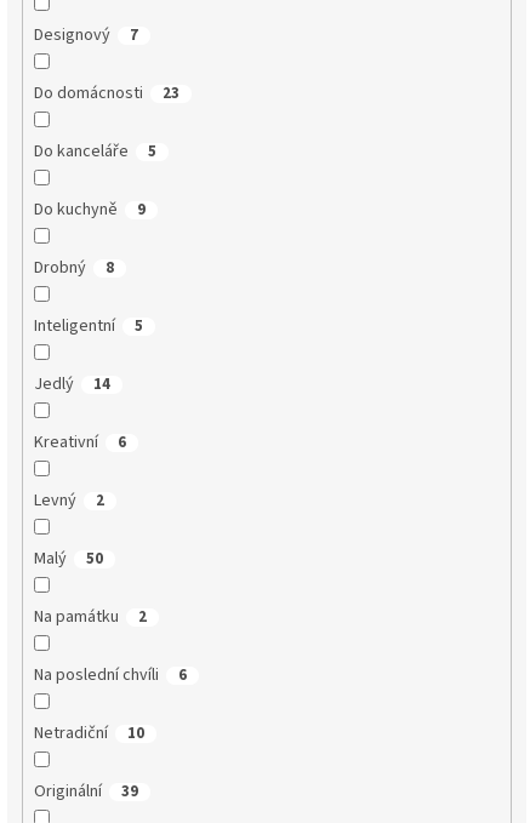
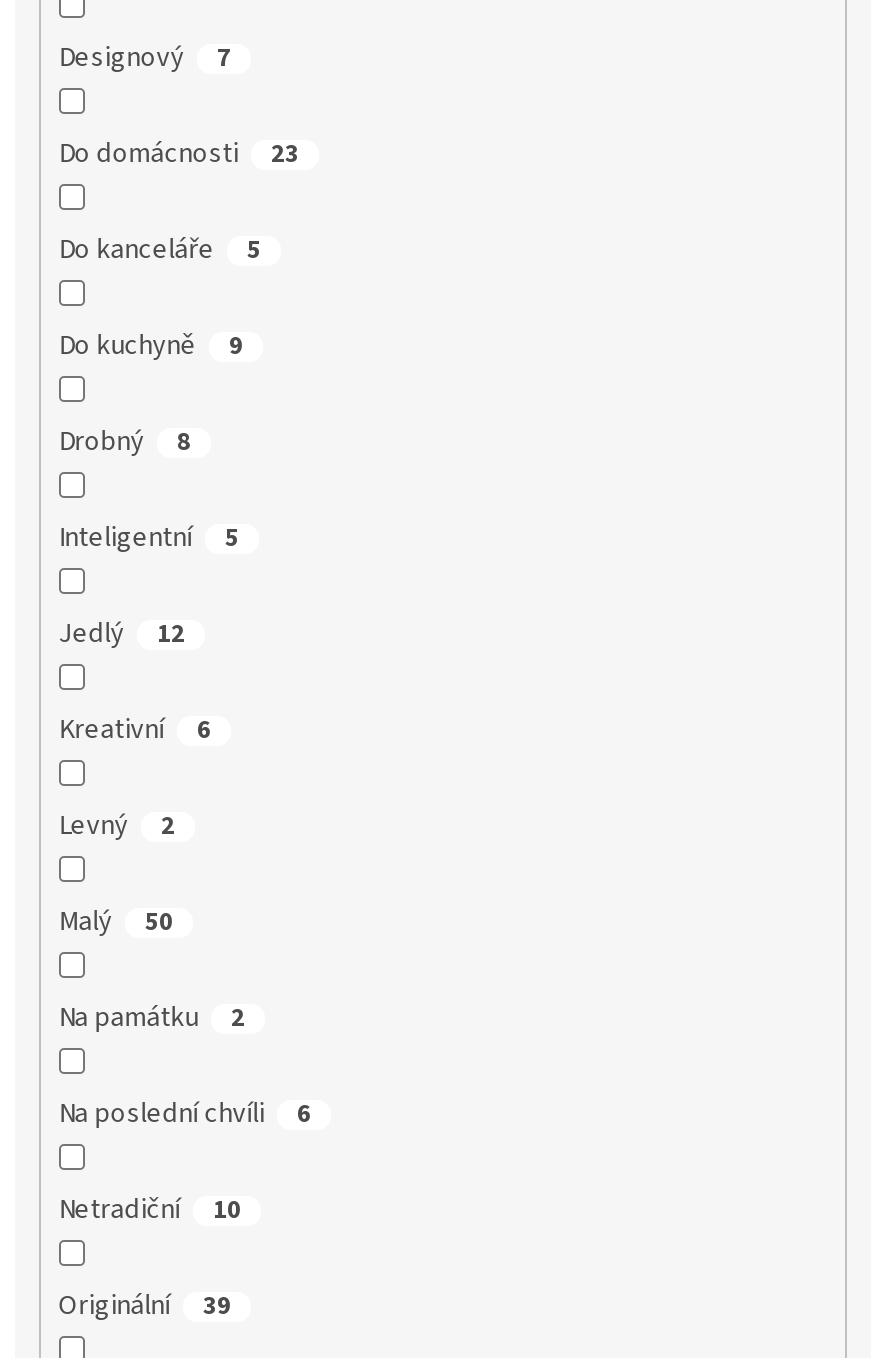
- Jedlý 14
+ Jedlý 12
